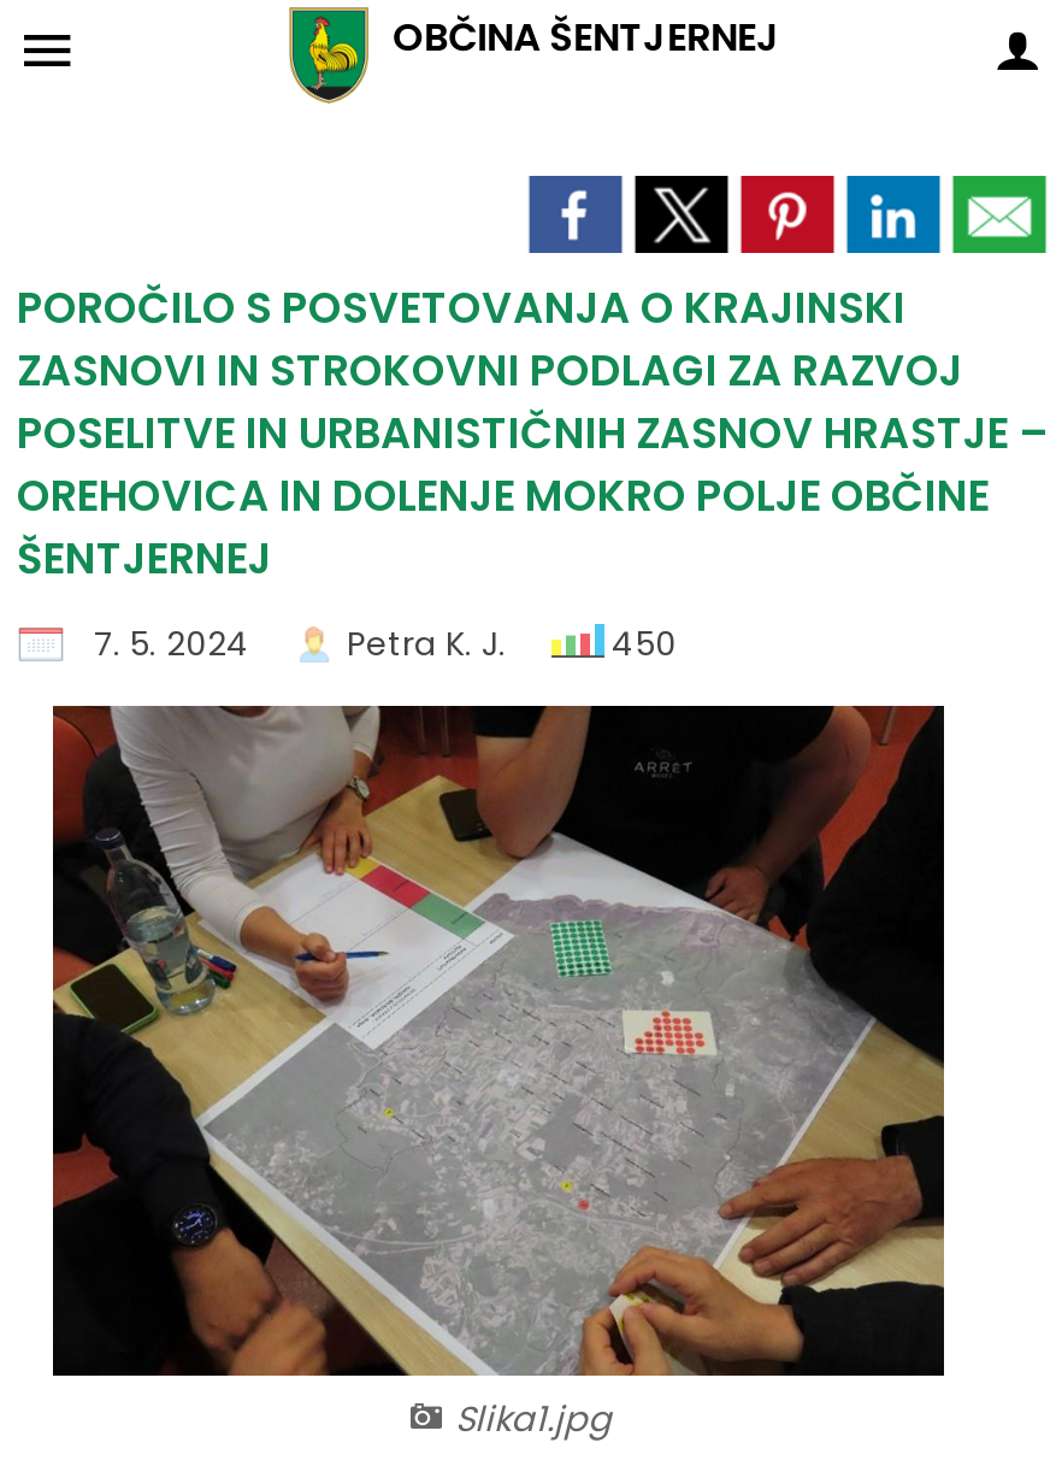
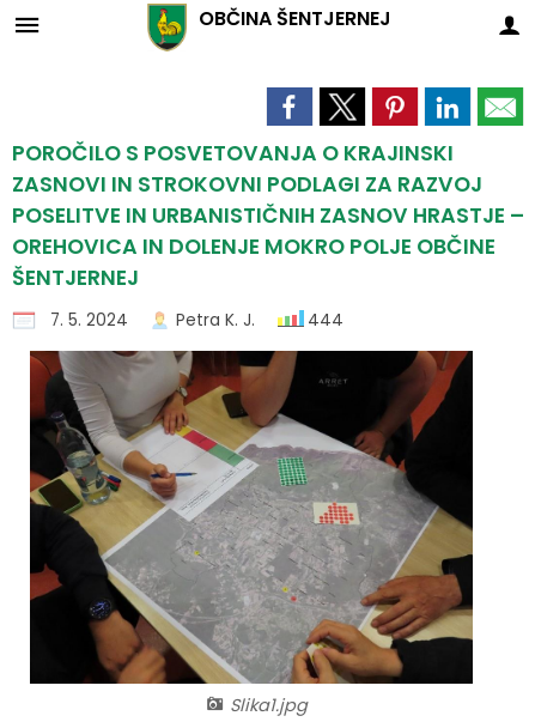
- 450
+ 444
